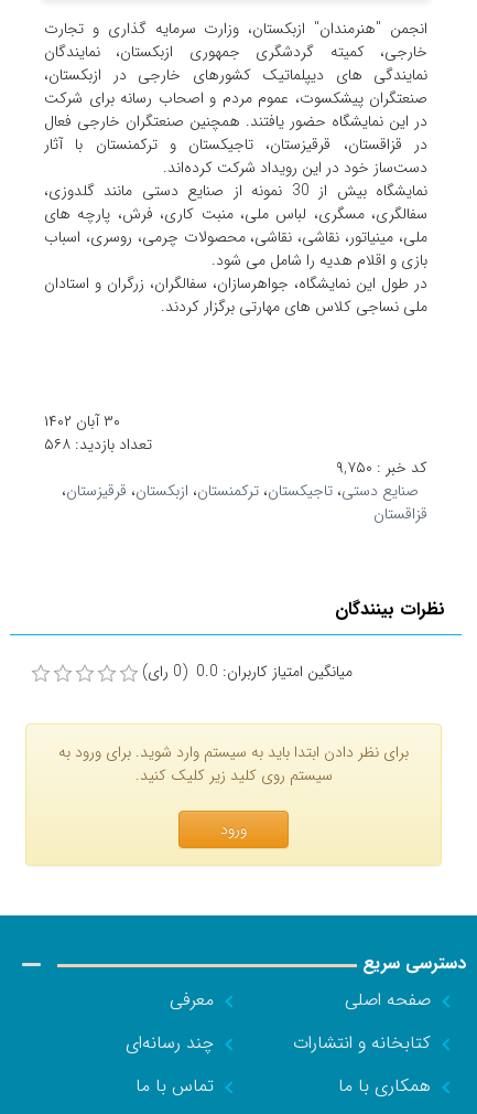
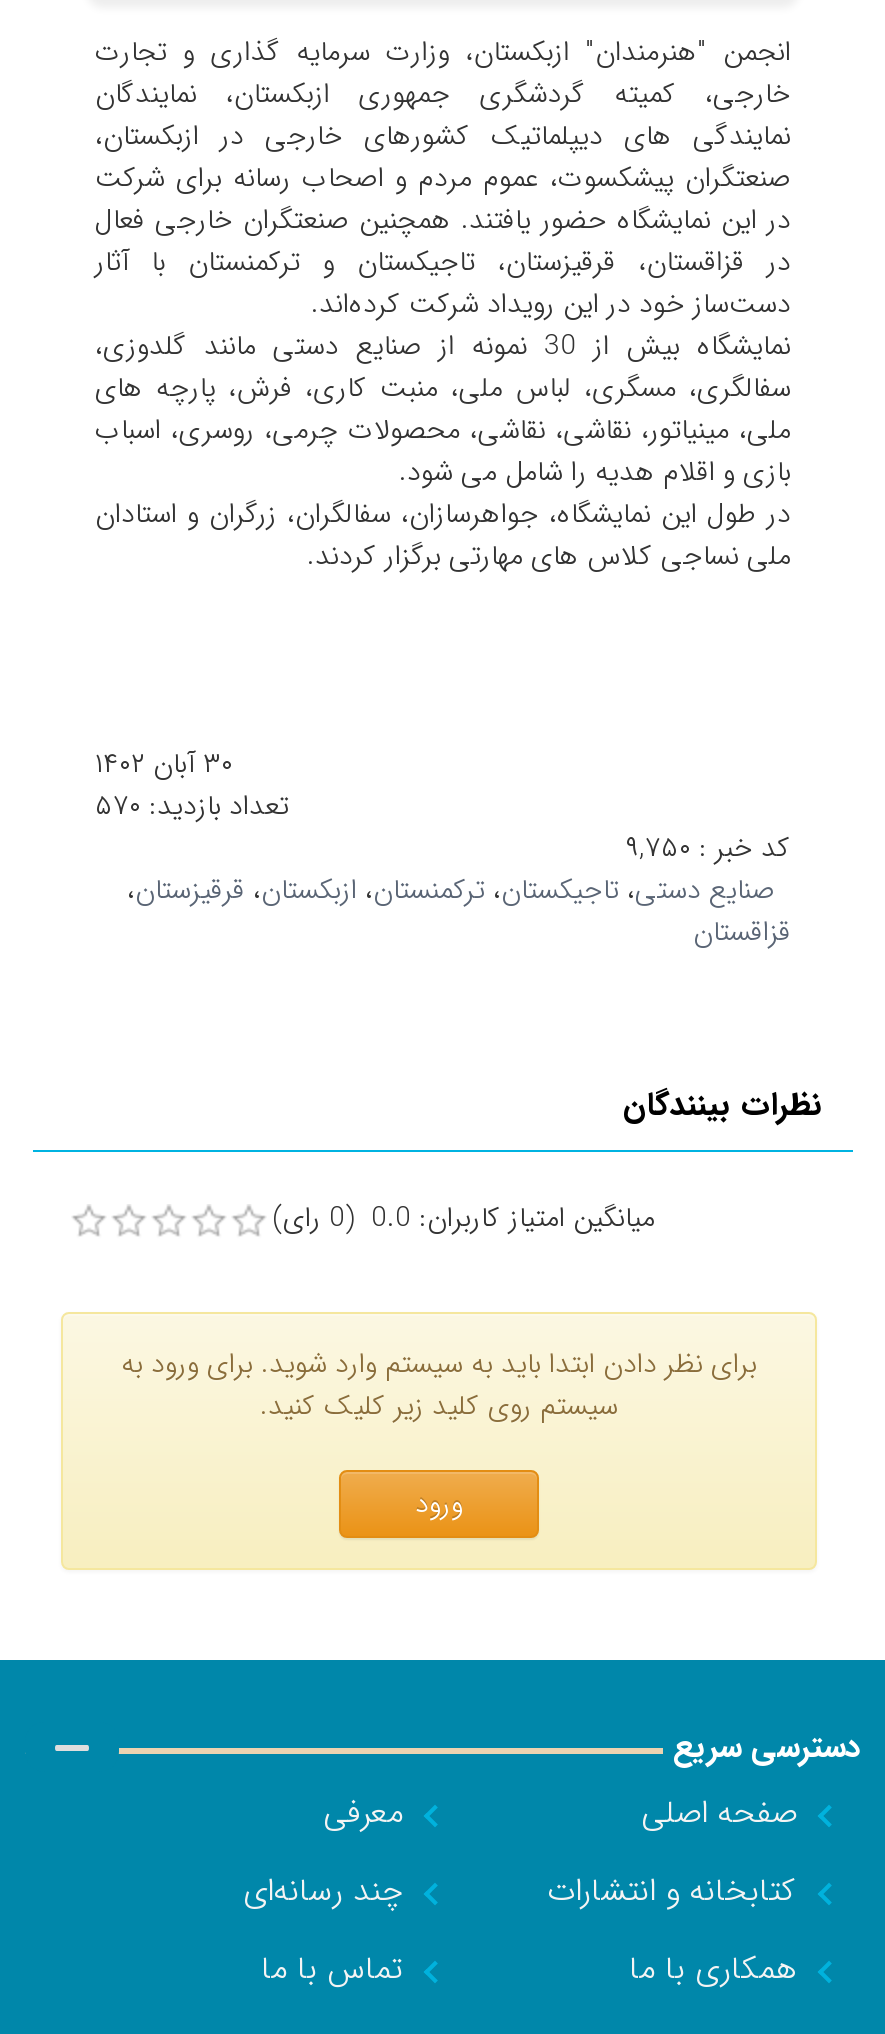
- تعداد بازدید: ۵۶۸
+ تعداد بازدید: ۵۷۰
